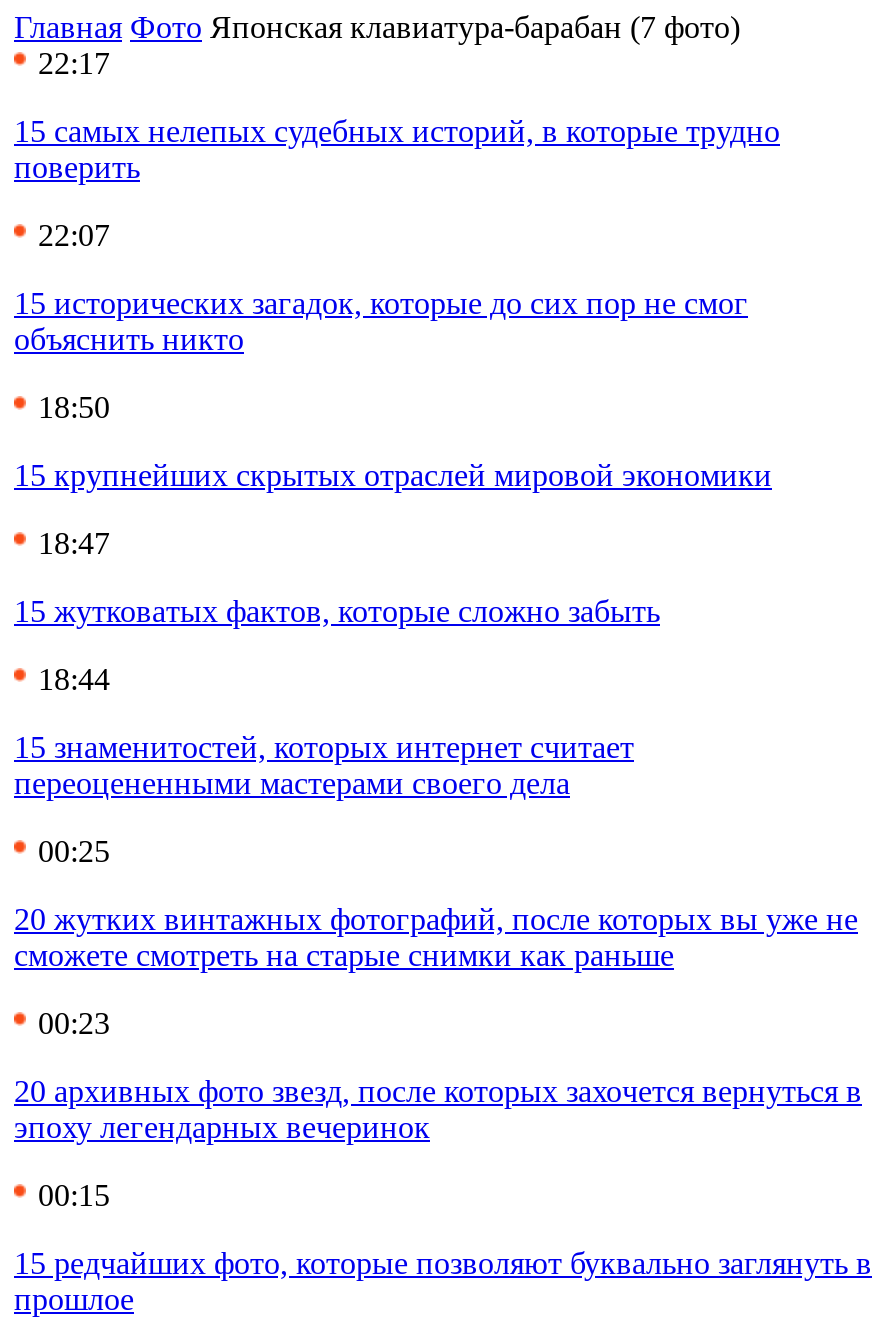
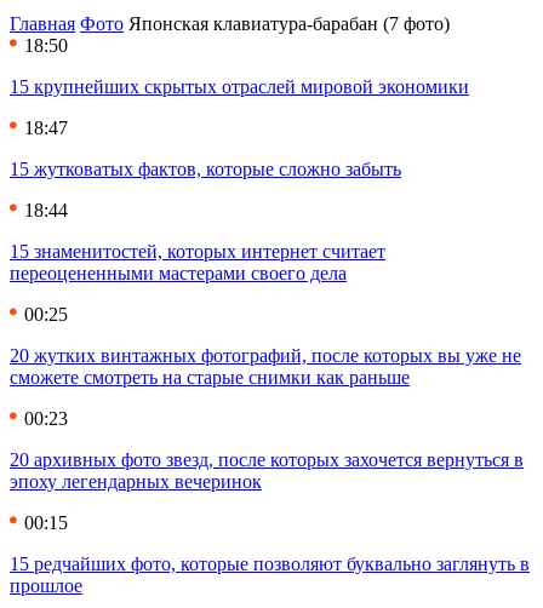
- 22:17
- 15 самых нелепых судебных историй, в которые трудно
- поверить
- 22:07
- 15 исторических загадок, которые до сих пор не смог
- объяснить никто
